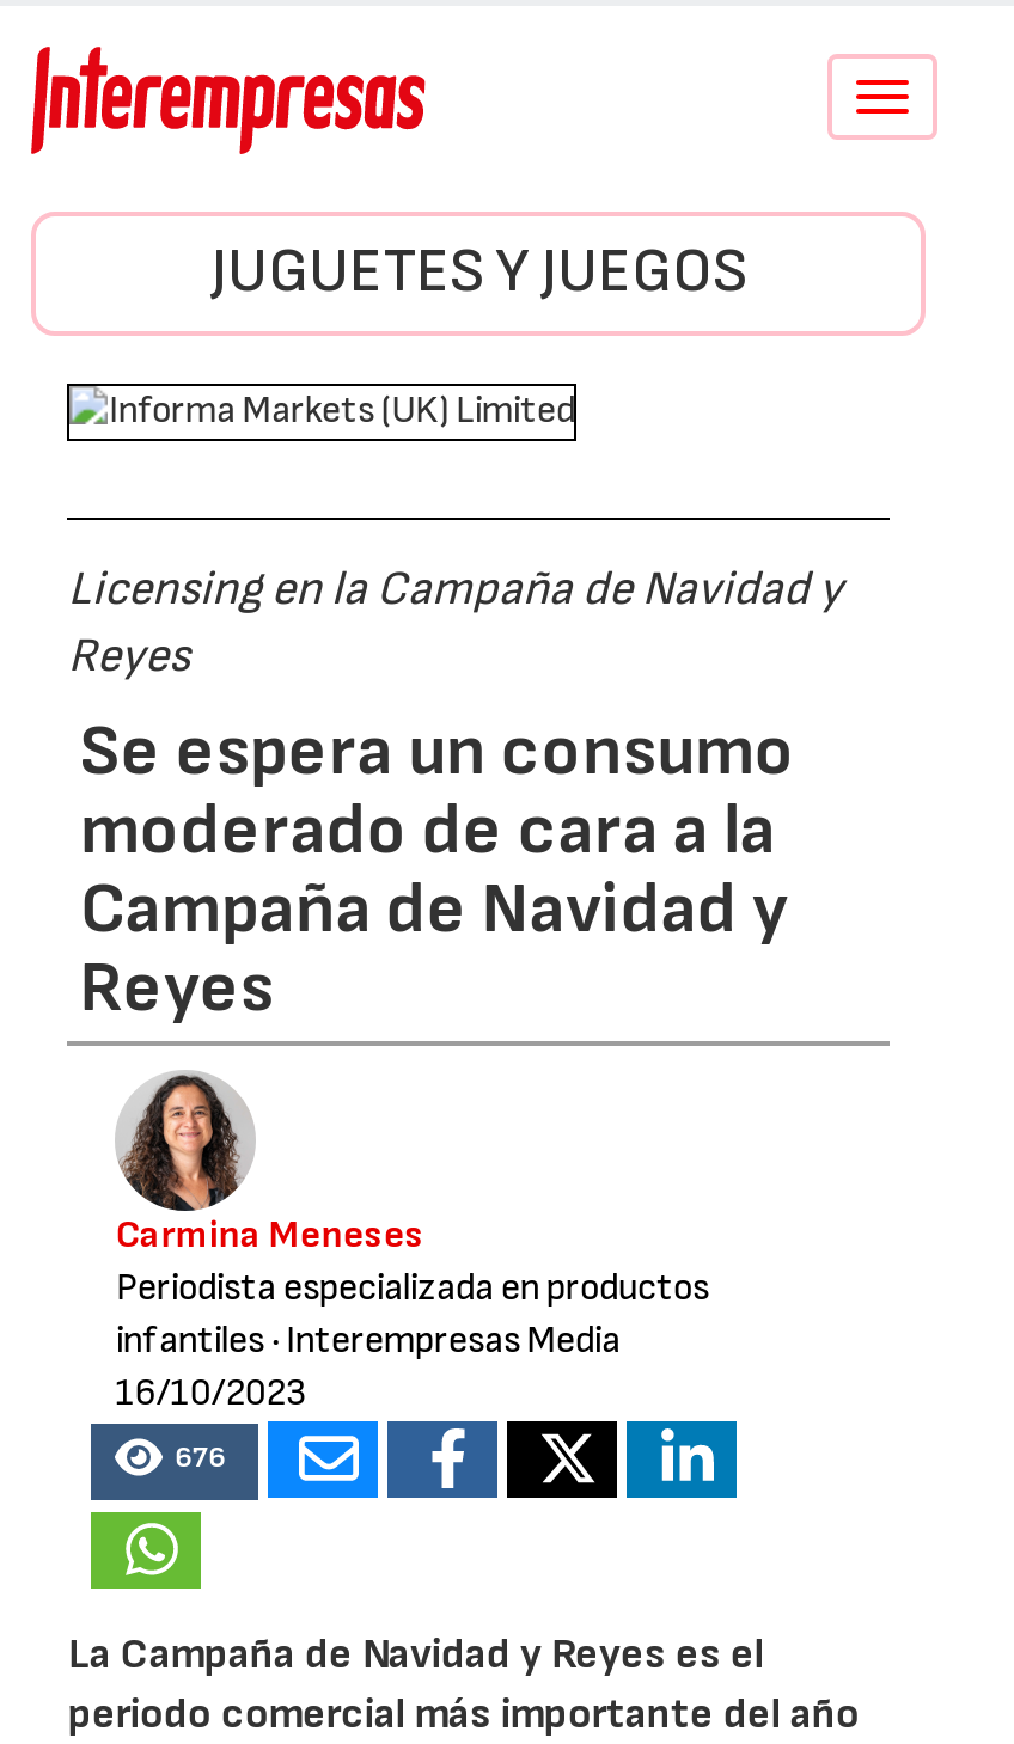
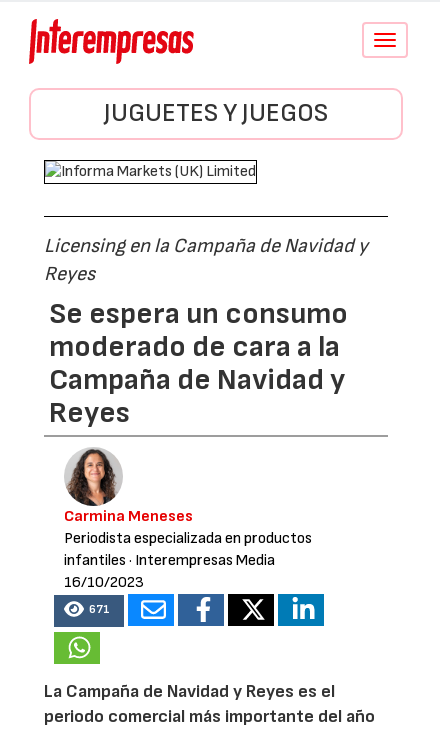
- 676
+ 671
